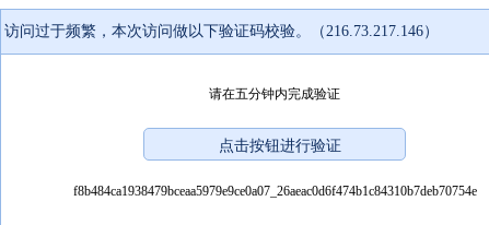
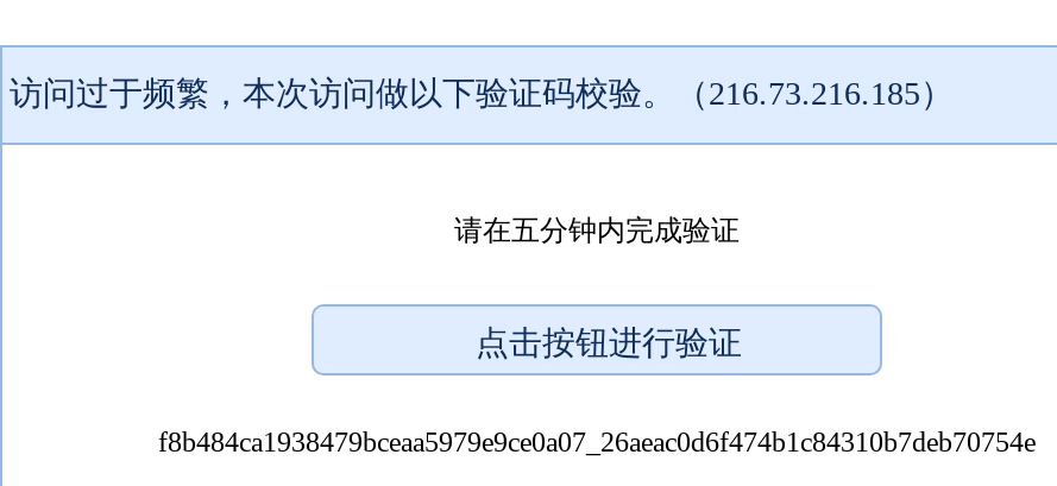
- 访问过于频繁，本次访问做以下验证码校验。（216.73.217.146）
+ 访问过于频繁，本次访问做以下验证码校验。（216.73.216.185）
